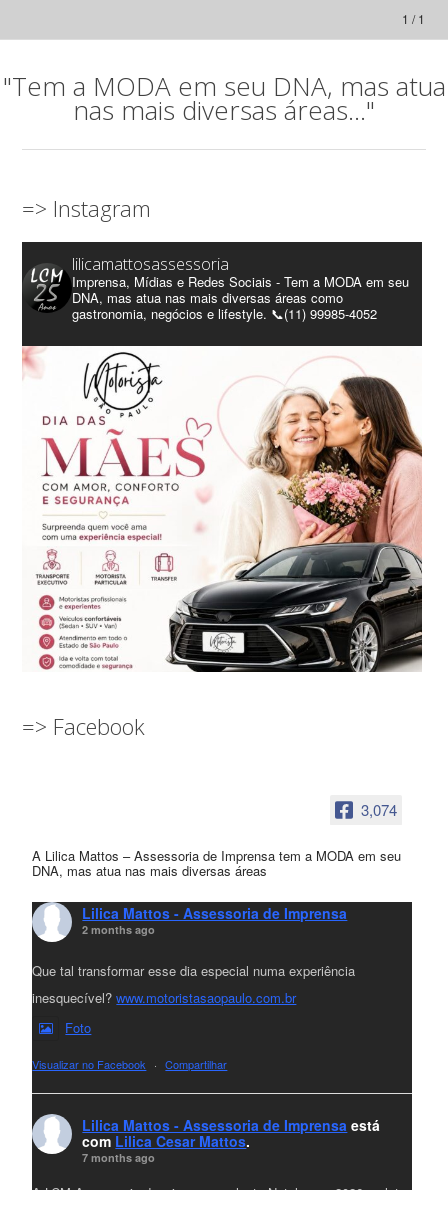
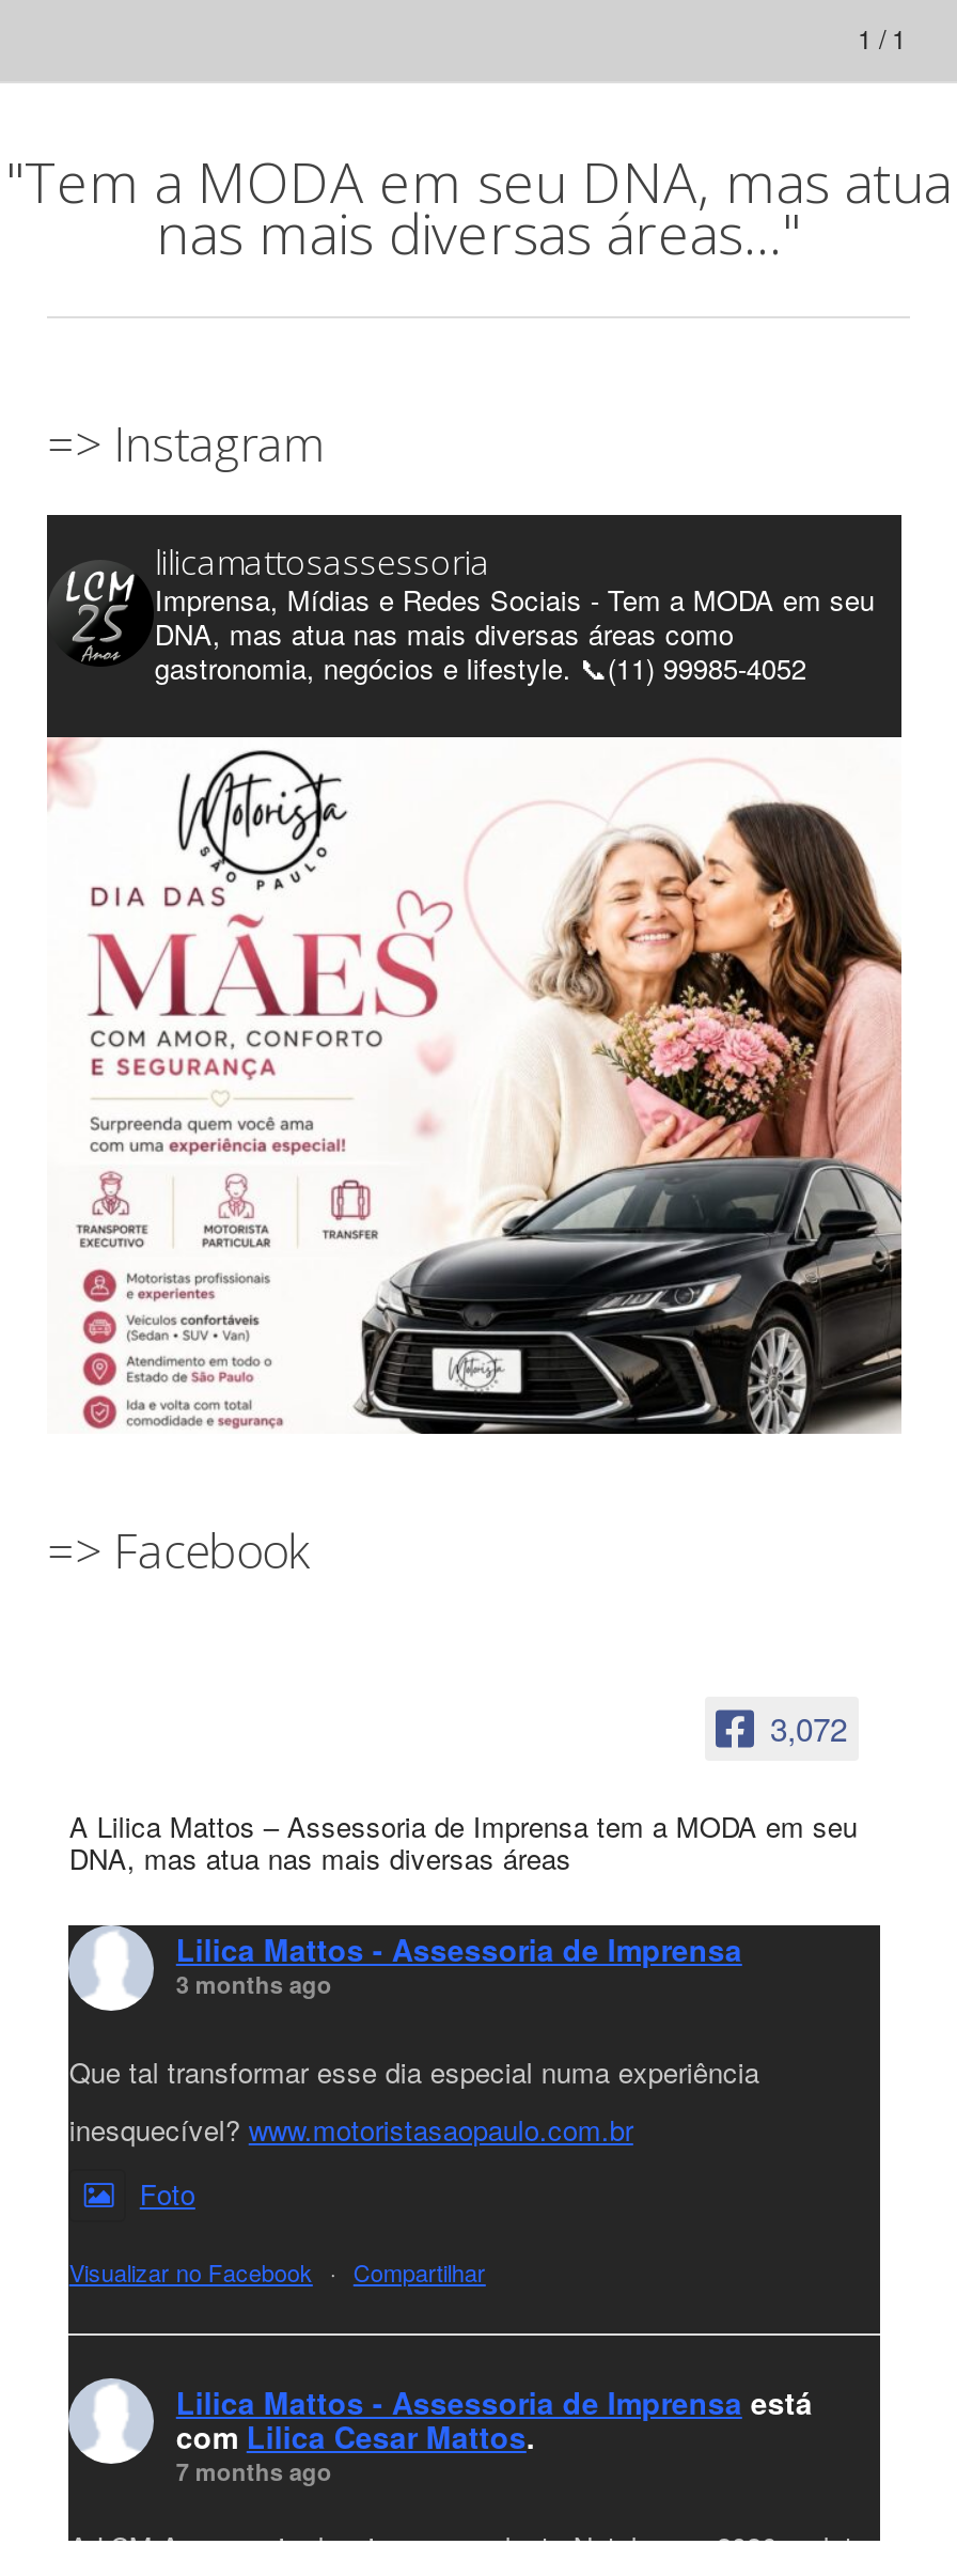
- 3,074
+ 3,072

- 2 months ago
+ 3 months ago
